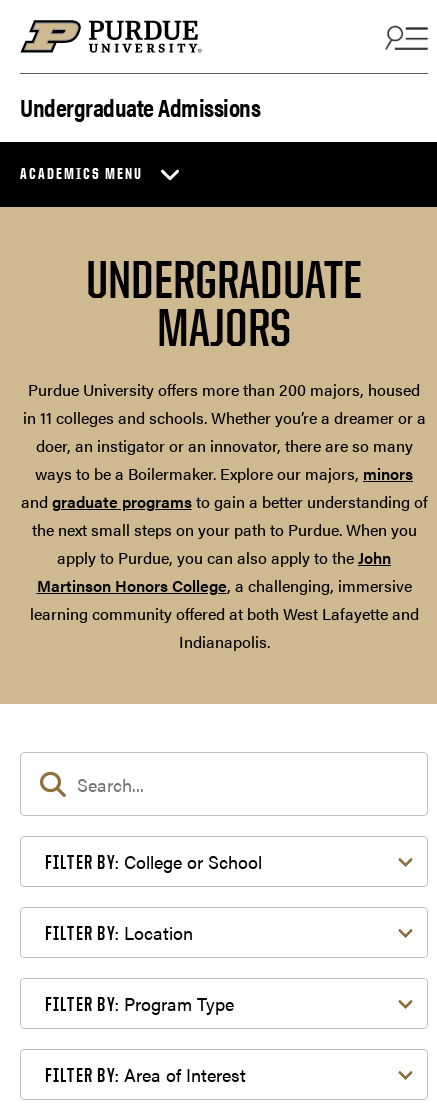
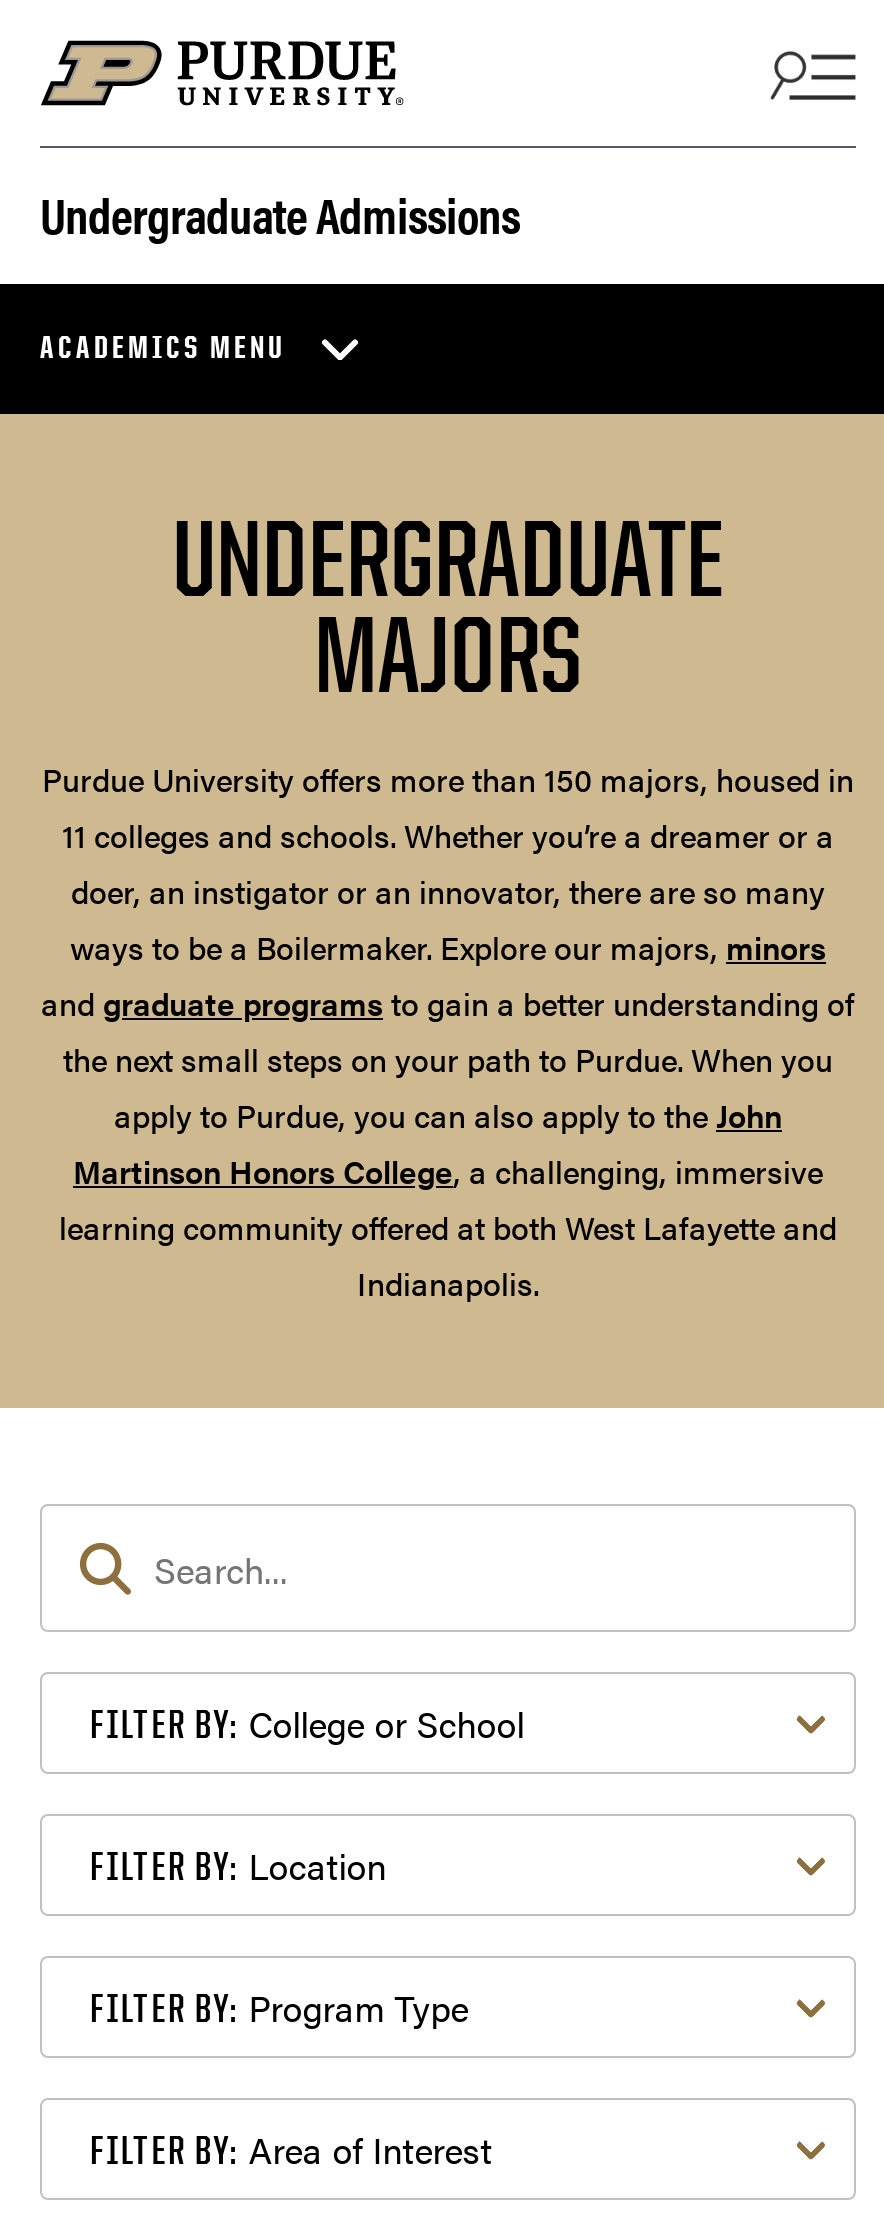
- Purdue University offers more than 200 majors, housed
- in 11 colleges and schools. Whether you’re a dreamer or a
+ Purdue University offers more than 150 majors, housed in
+ 11 colleges and schools. Whether you’re a dreamer or a
